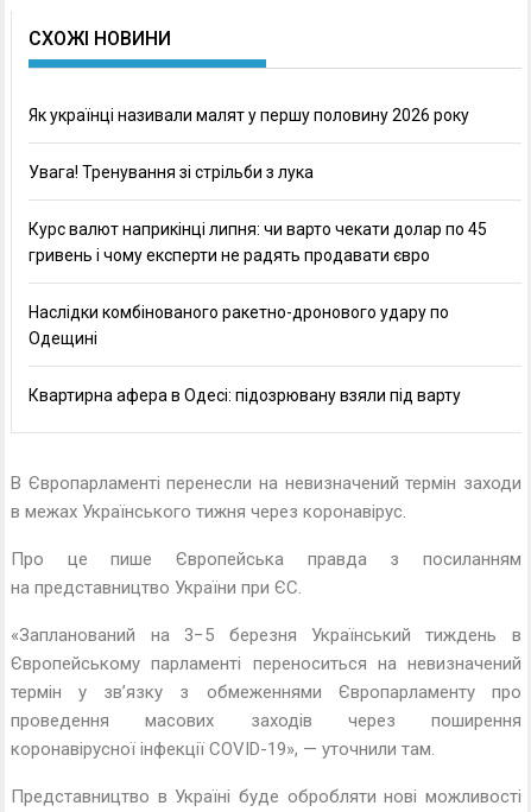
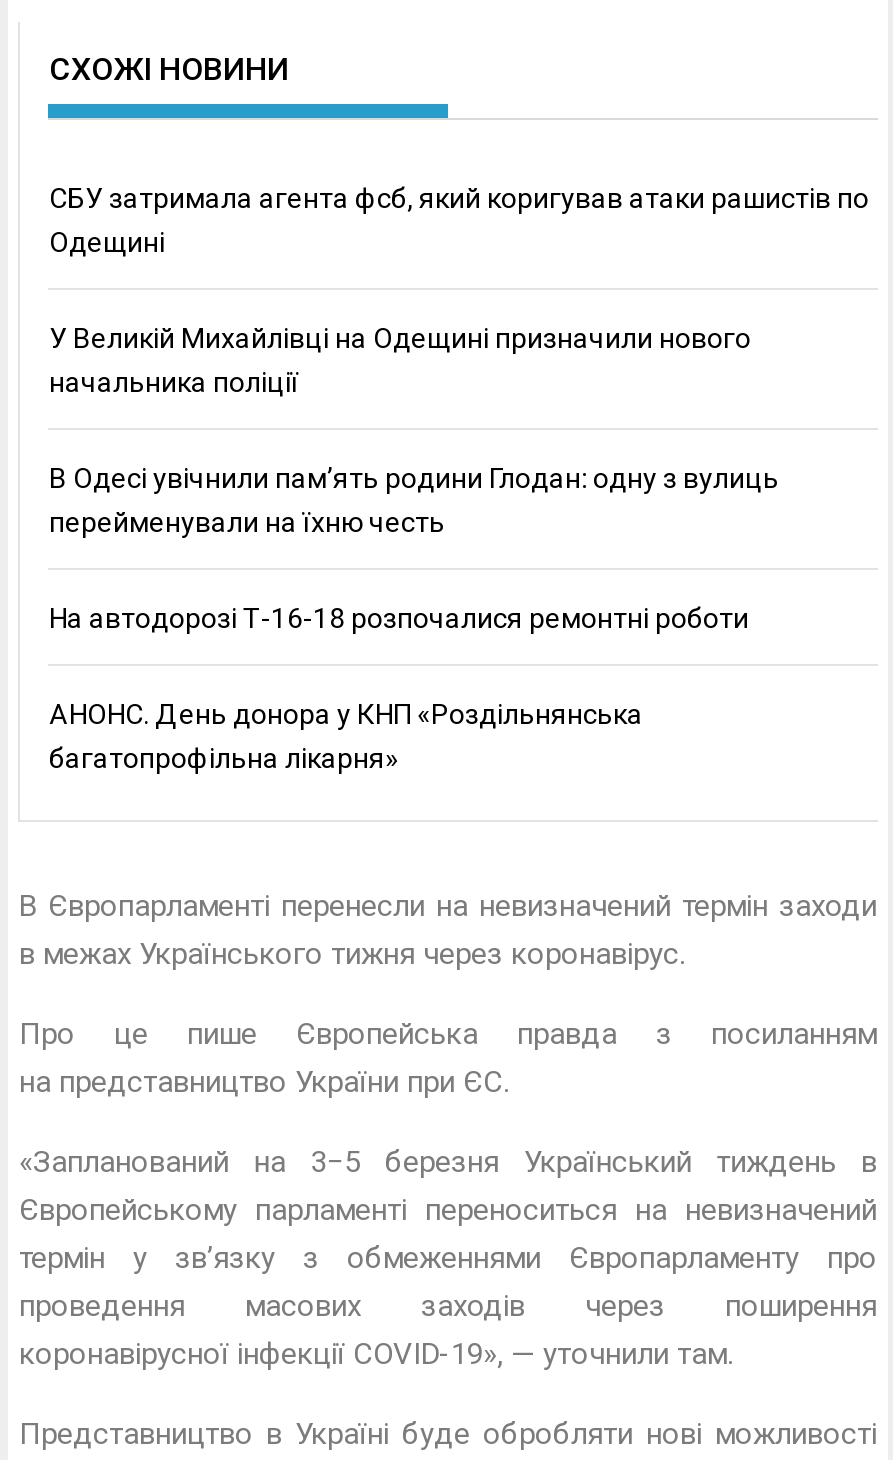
- Як українці називали малят у першу половину 2026 року
- Увага! Тренування зі стрільби з лука
- Курс валют наприкінці липня: чи варто чекати долар по 45
- гривень і чому експерти не радять продавати євро
- Наслідки комбінованого ракетно-дронового удару по
+ СБУ затримала агента фсб, який коригував атаки рашистів по

moved up: Одещині

- Квартирна афера в Одесі: підозрювану взяли під варту
+ У Великій Михайлівці на Одещині призначили нового
+ начальника поліції
+ В Одесі увічнили пам’ять родини Глодан: одну з вулиць
+ перейменували на їхню честь
+ На автодорозі Т-16-18 розпочалися ремонтні роботи
+ АНОНС. День донора у КНП «Роздільнянська
+ багатопрофільна лікарня»
